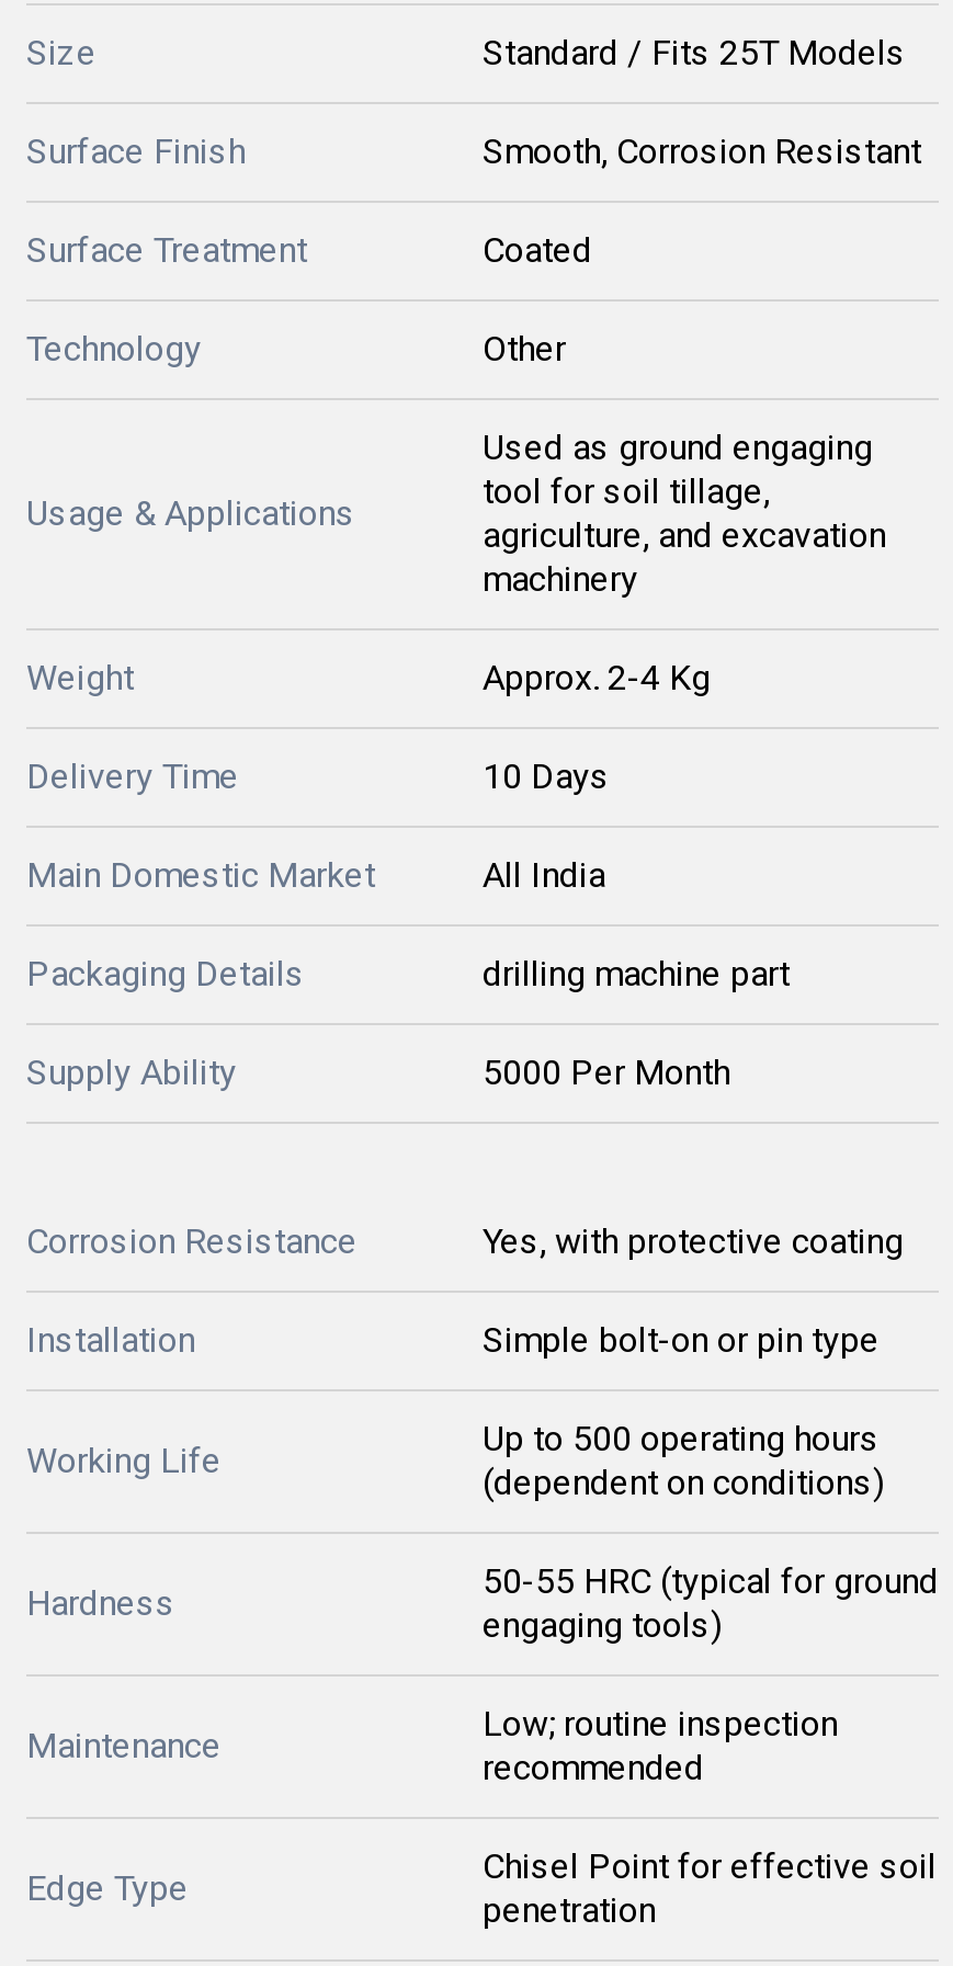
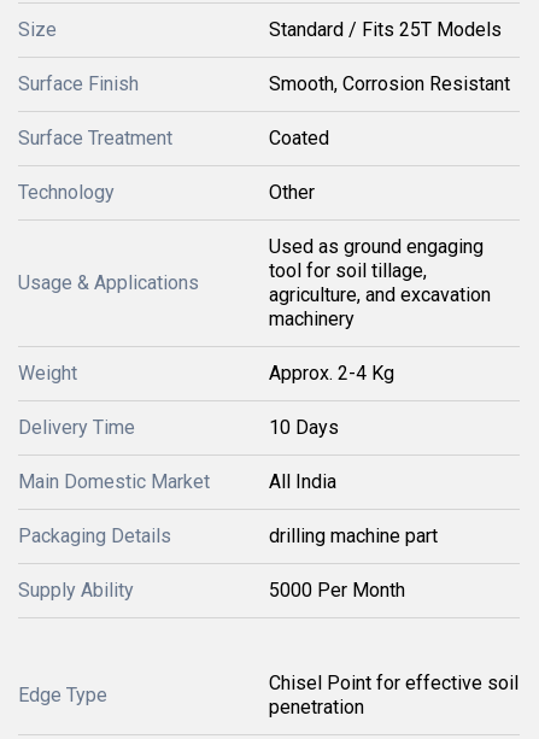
- Corrosion Resistance
- Yes, with protective coating
- Installation
- Simple bolt-on or pin type
- Working Life

- Up to 500 operating hours
- (dependent on conditions)
- Hardness

- 50-55 HRC (typical for ground
- engaging tools)
- Maintenance

- Low; routine inspection
- recommended
